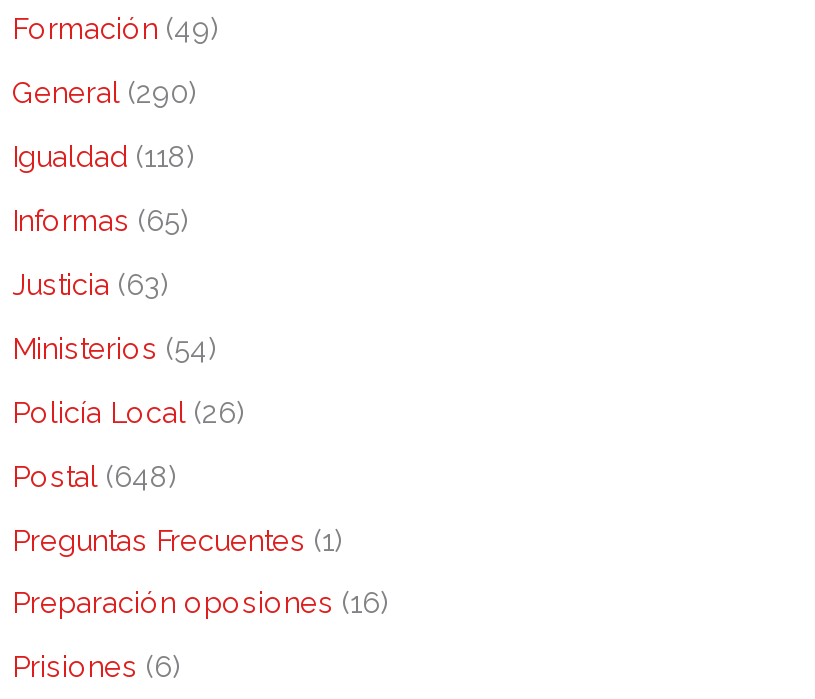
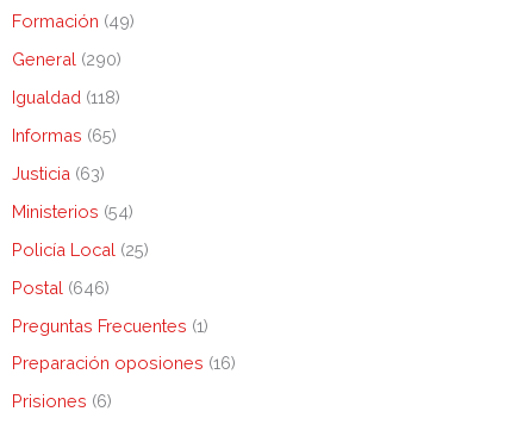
- Policía Local (26)
+ Policía Local (25)

- Postal (648)
+ Postal (646)
